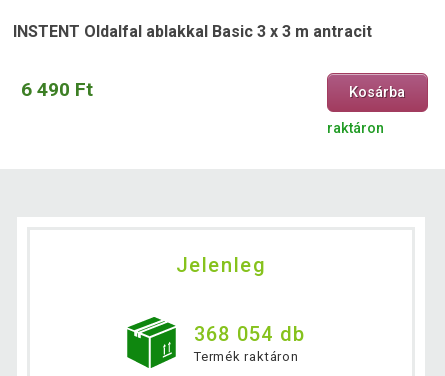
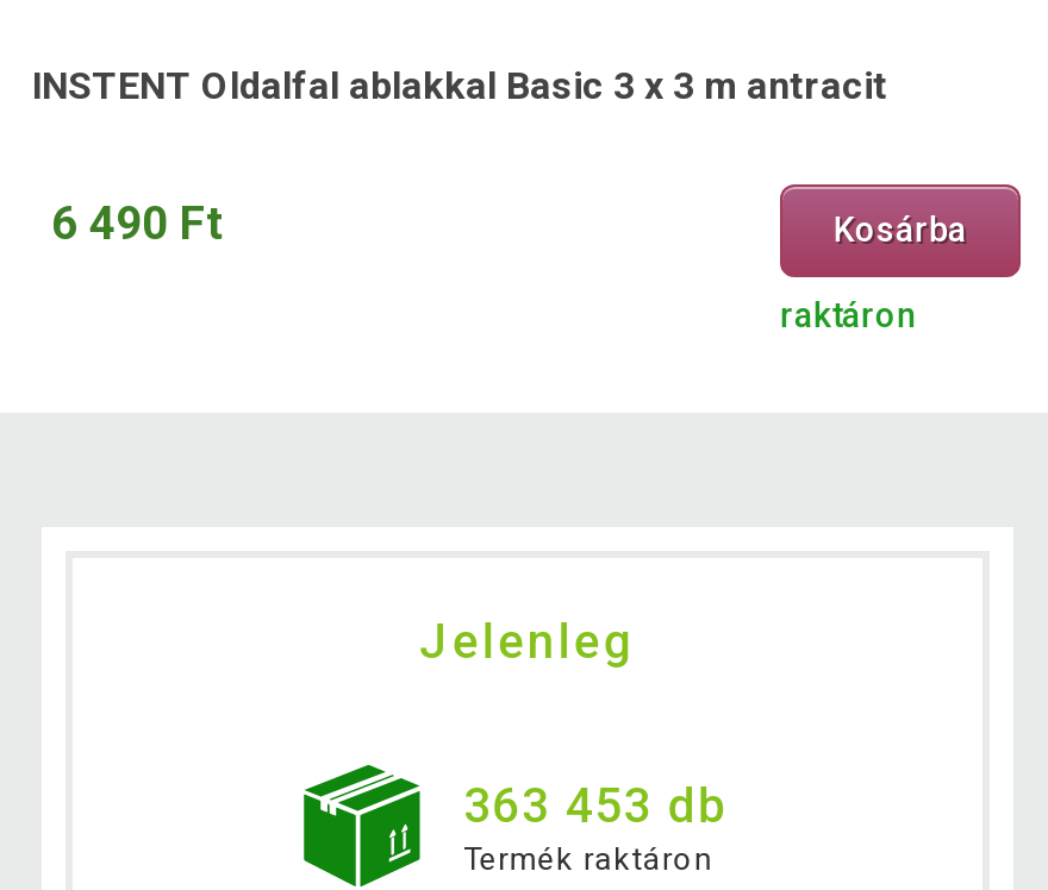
- 368 054 db
+ 363 453 db
